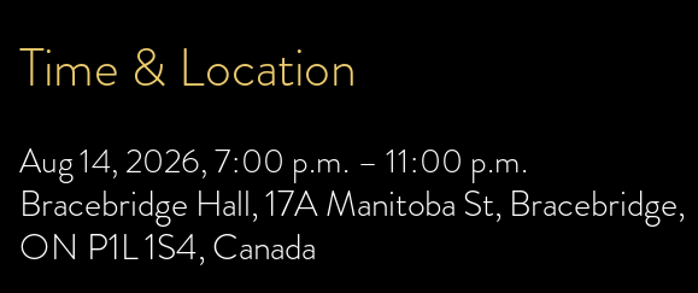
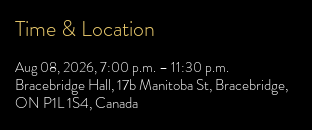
- Aug 14, 2026, 7:00 p.m. – 11:00 p.m.
+ Aug 08, 2026, 7:00 p.m. – 11:30 p.m.

- Bracebridge Hall, 17A Manitoba St, Bracebridge,
+ Bracebridge Hall, 17b Manitoba St, Bracebridge,
